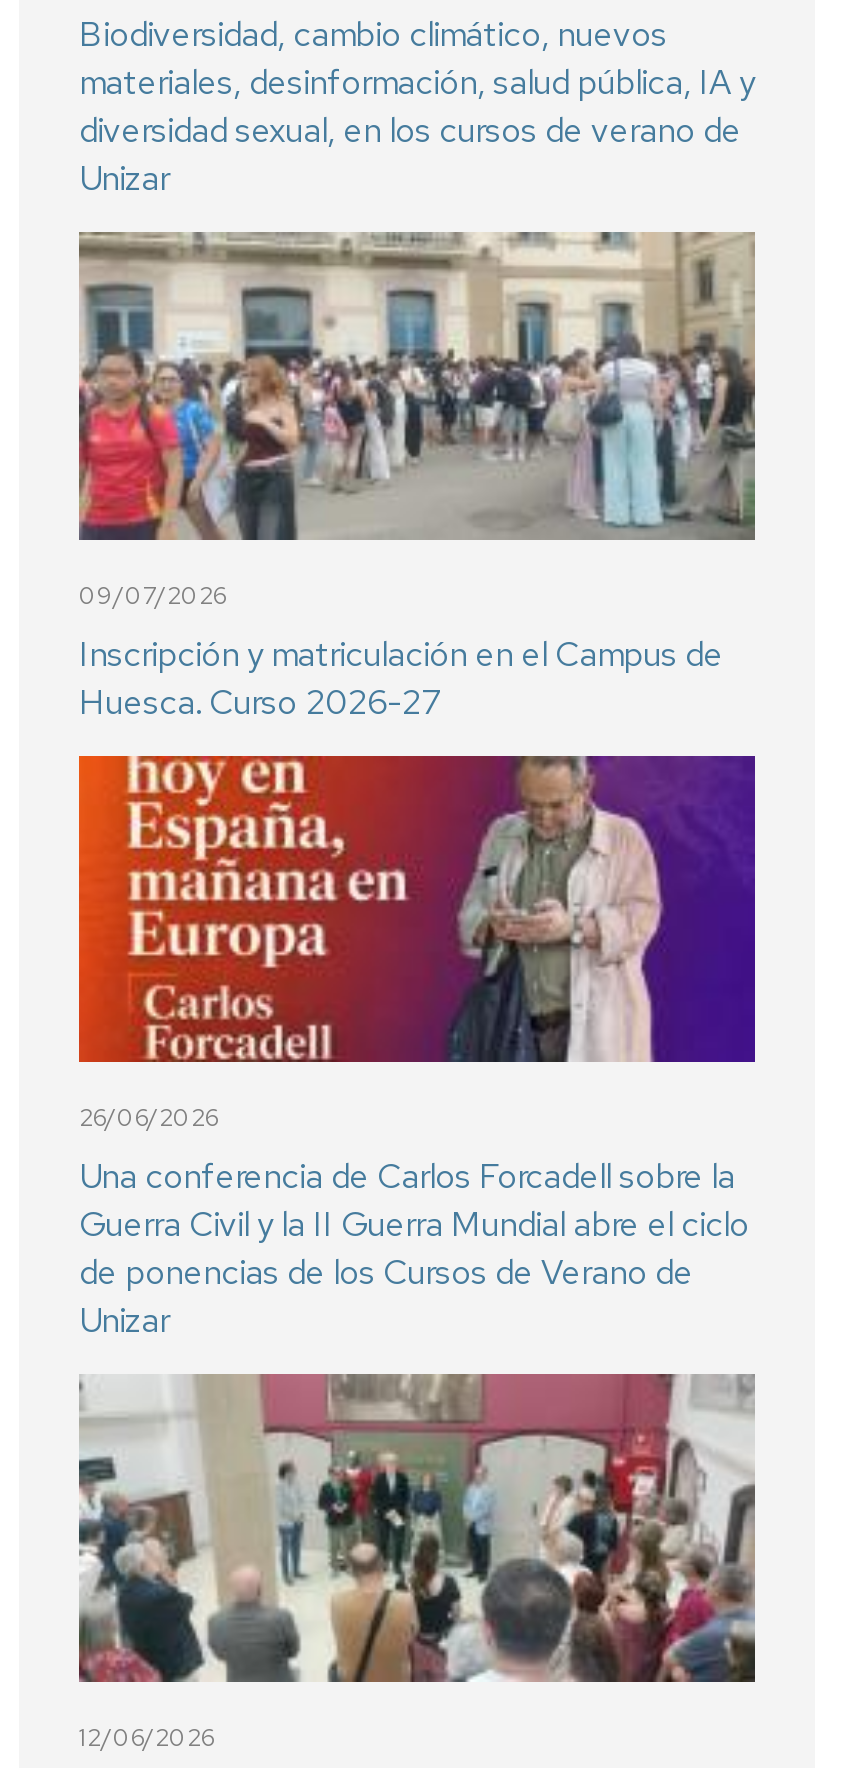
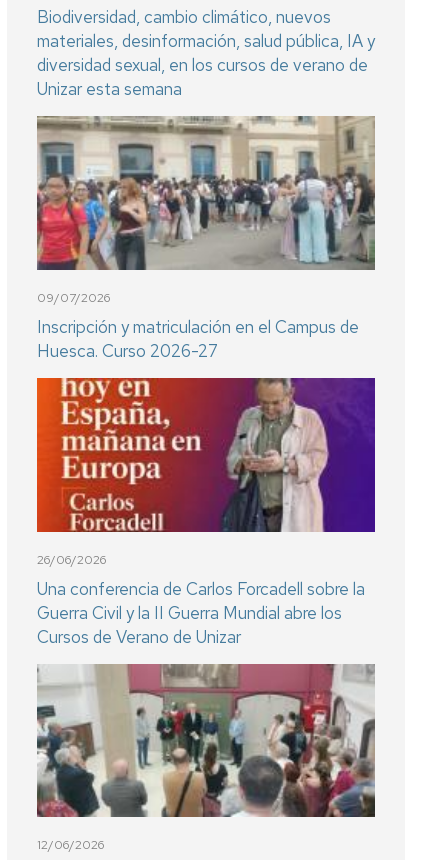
- Unizar
+ Unizar esta semana

- Guerra Civil y la II Guerra Mundial abre el ciclo
- de ponencias de los Cursos de Verano de
- Unizar
+ Guerra Civil y la II Guerra Mundial abre los
+ Cursos de Verano de Unizar
